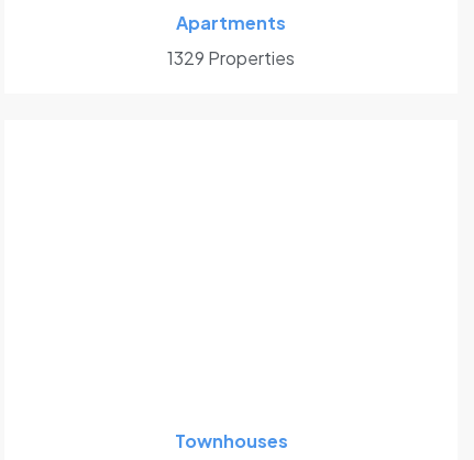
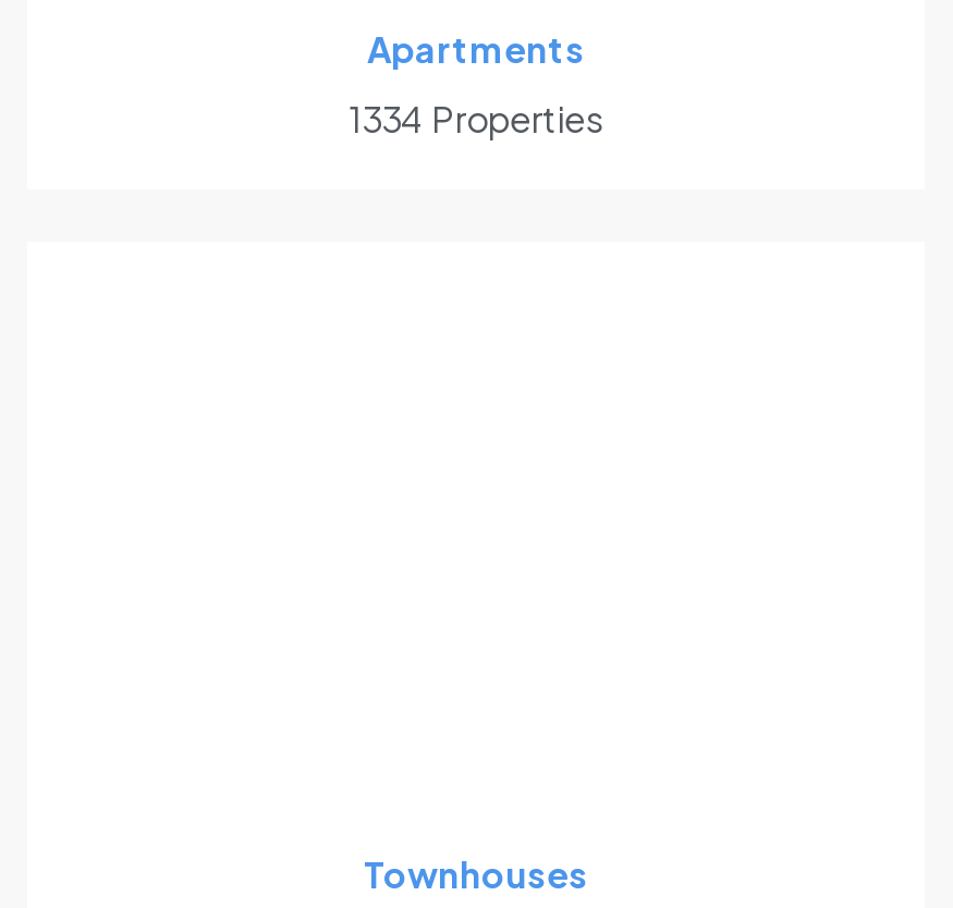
- 1329 Properties
+ 1334 Properties
